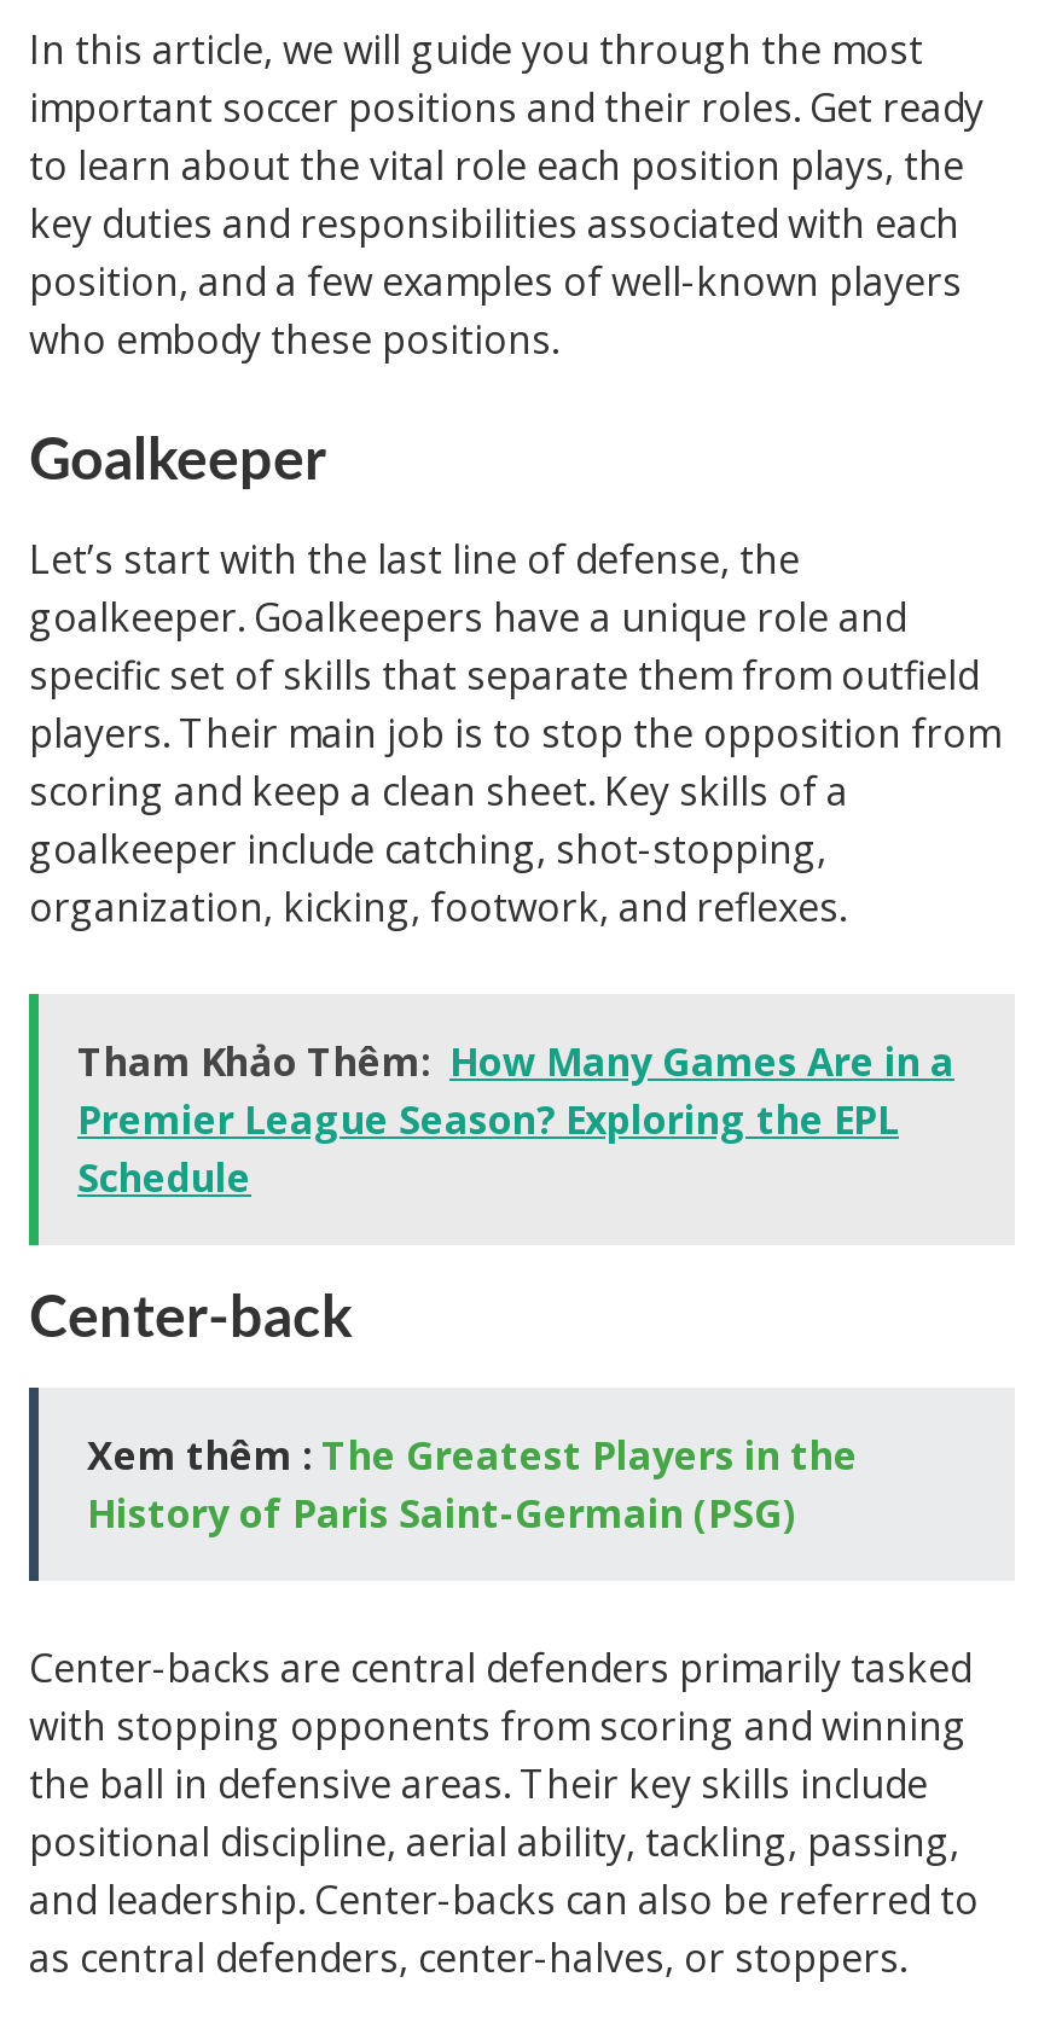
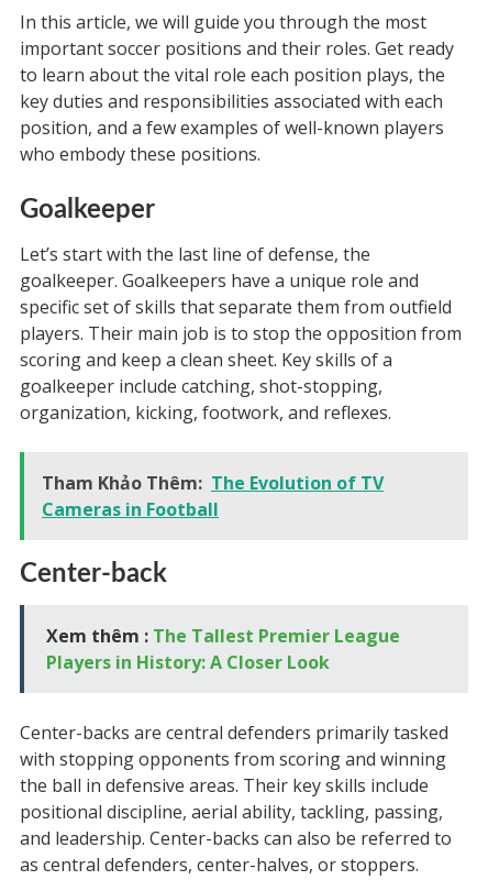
- Tham Khảo Thêm: How Many Games Are in a
- Premier League Season? Exploring the EPL
- Schedule
+ Tham Khảo Thêm: The Evolution of TV
+ Cameras in Football

- Xem thêm : The Greatest Players in the
- History of Paris Saint-Germain (PSG)
+ Xem thêm : The Tallest Premier League
+ Players in History: A Closer Look
